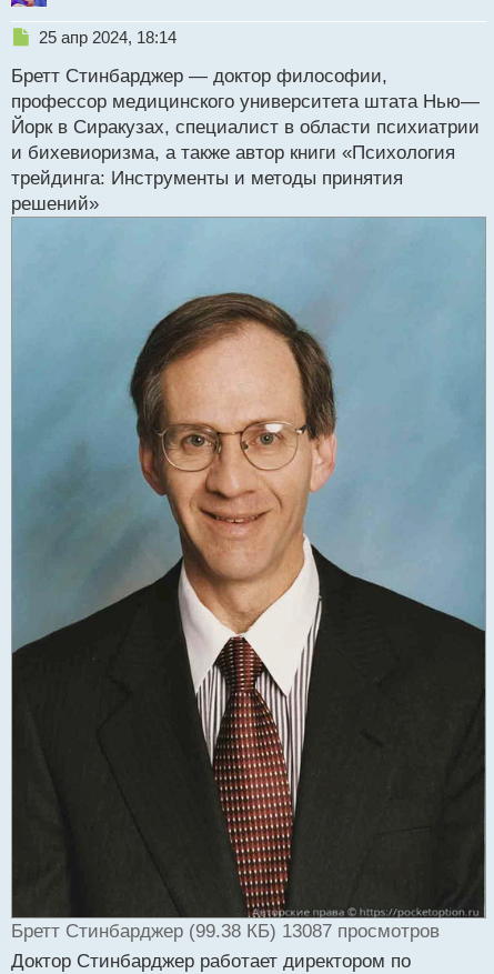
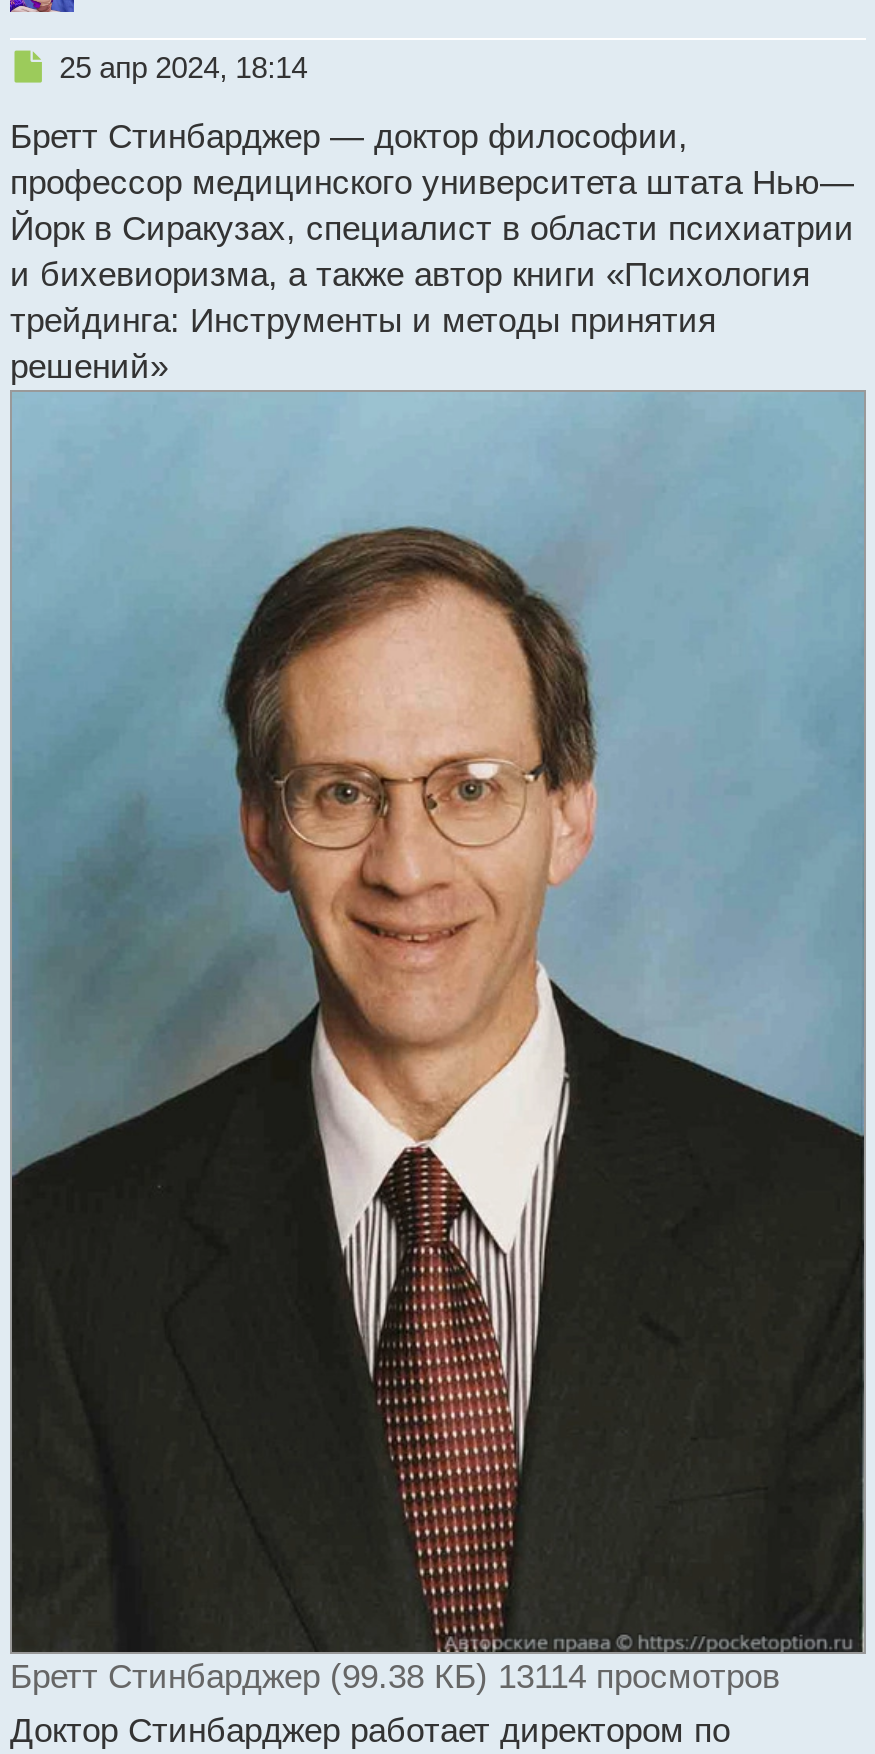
- Бретт Стинбарджер (99.38 КБ) 13087 просмотров
+ Бретт Стинбарджер (99.38 КБ) 13114 просмотров
